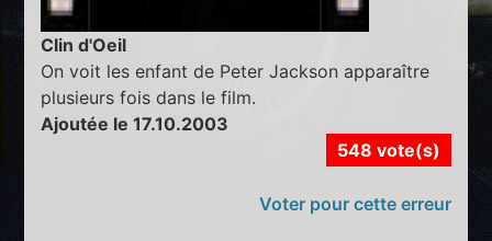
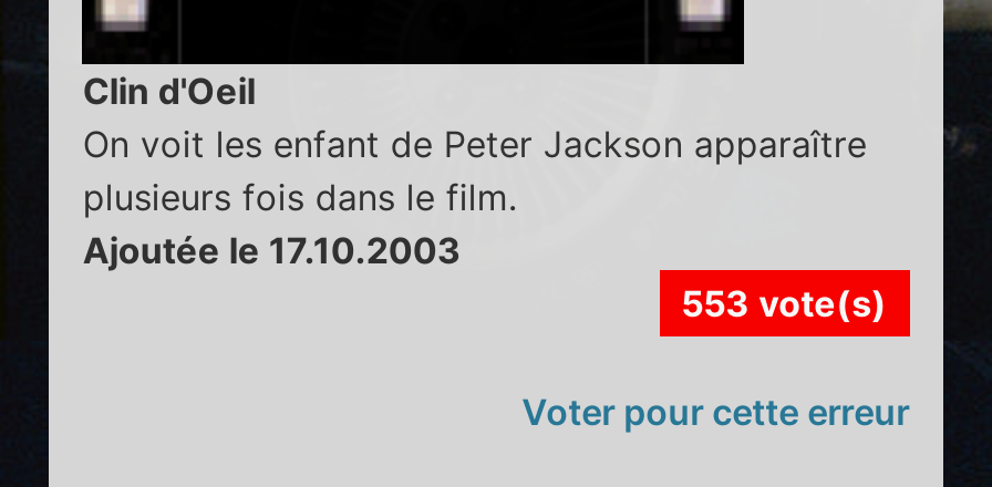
- 548 vote(s)
+ 553 vote(s)
